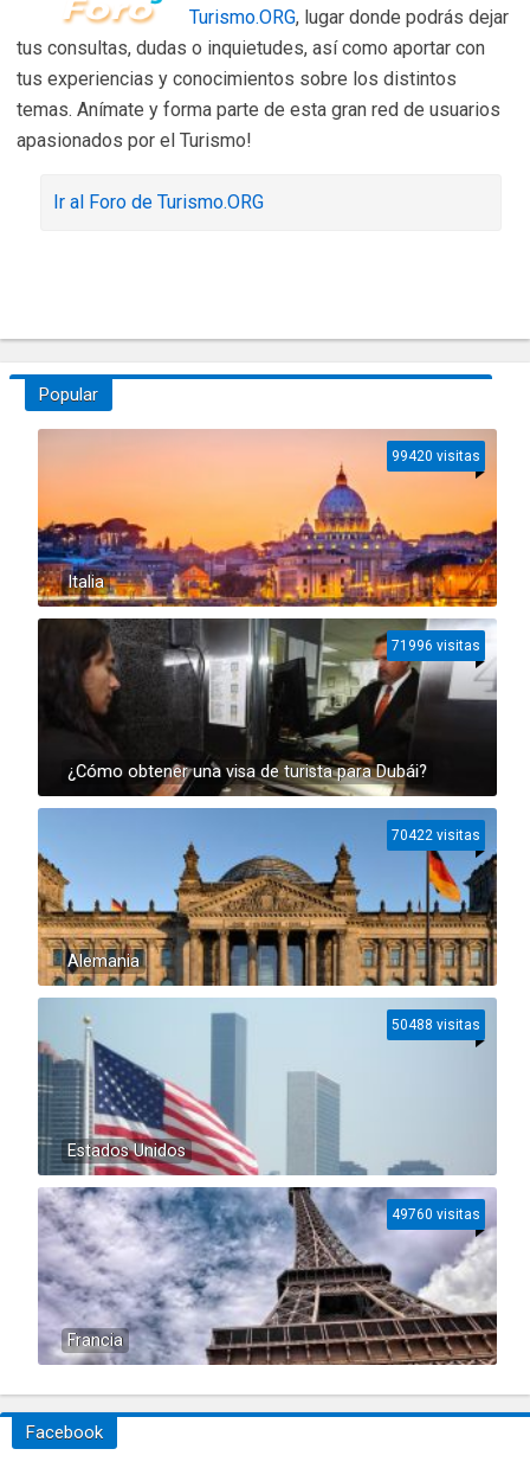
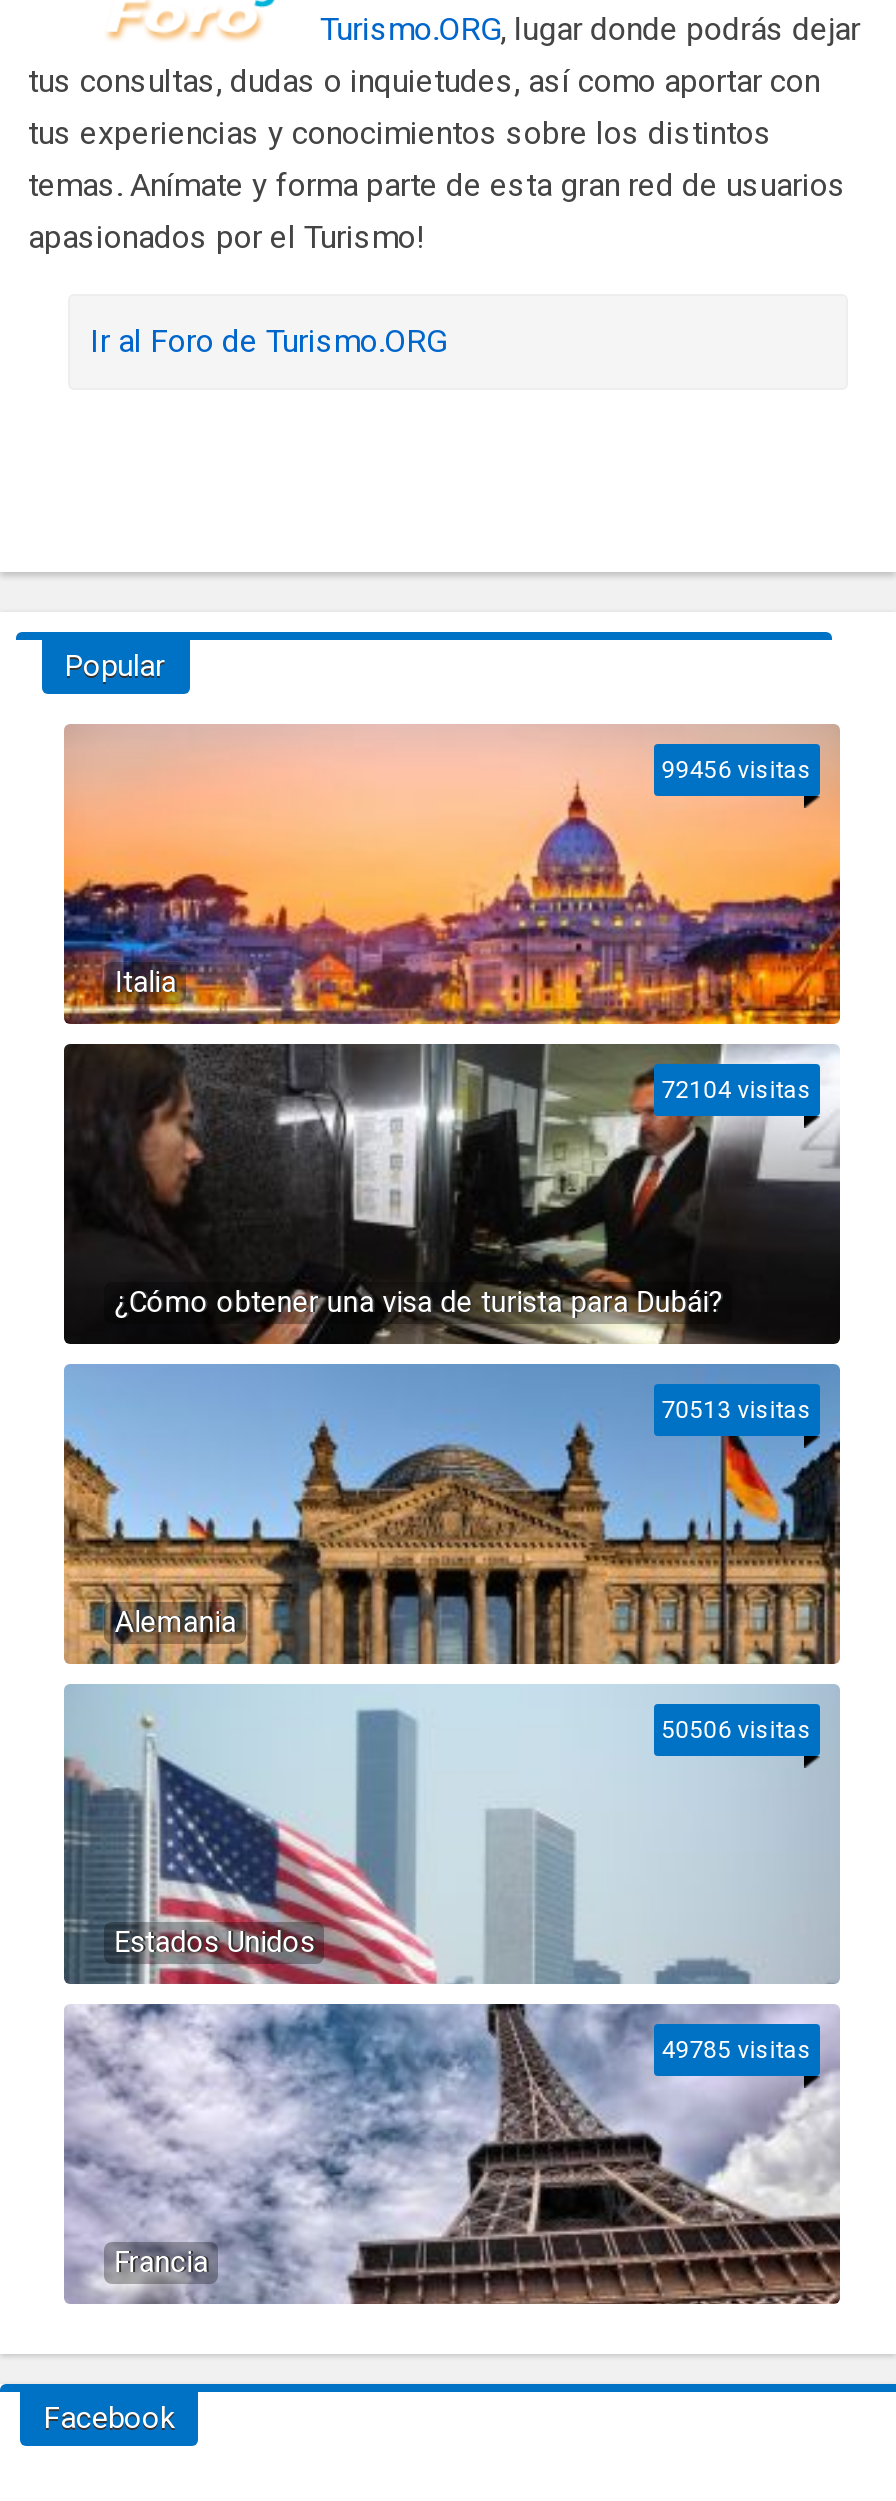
- 99420 visitas
+ 99456 visitas

- 71996 visitas
+ 72104 visitas

- 70422 visitas
+ 70513 visitas

- 50488 visitas
+ 50506 visitas

- 49760 visitas
+ 49785 visitas
